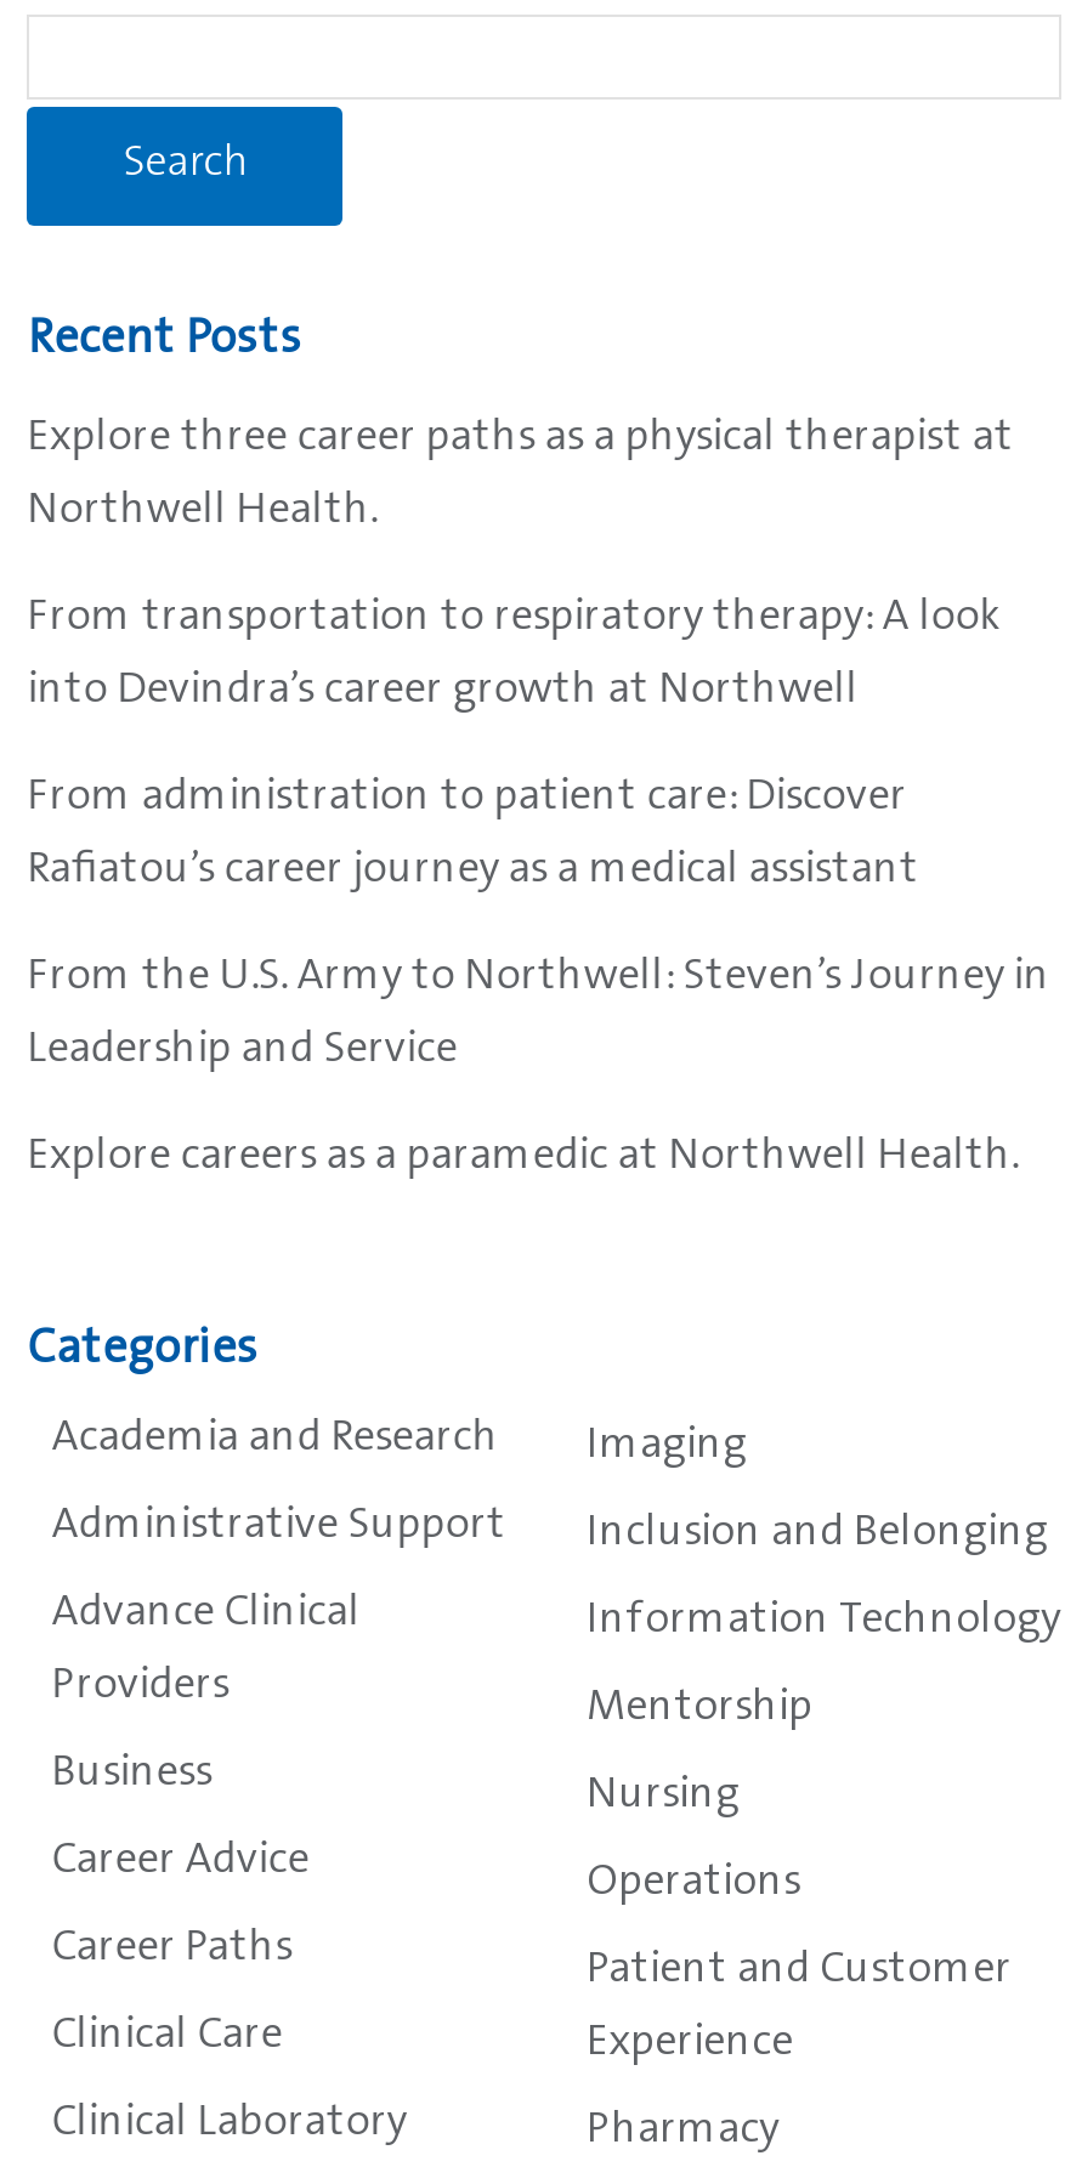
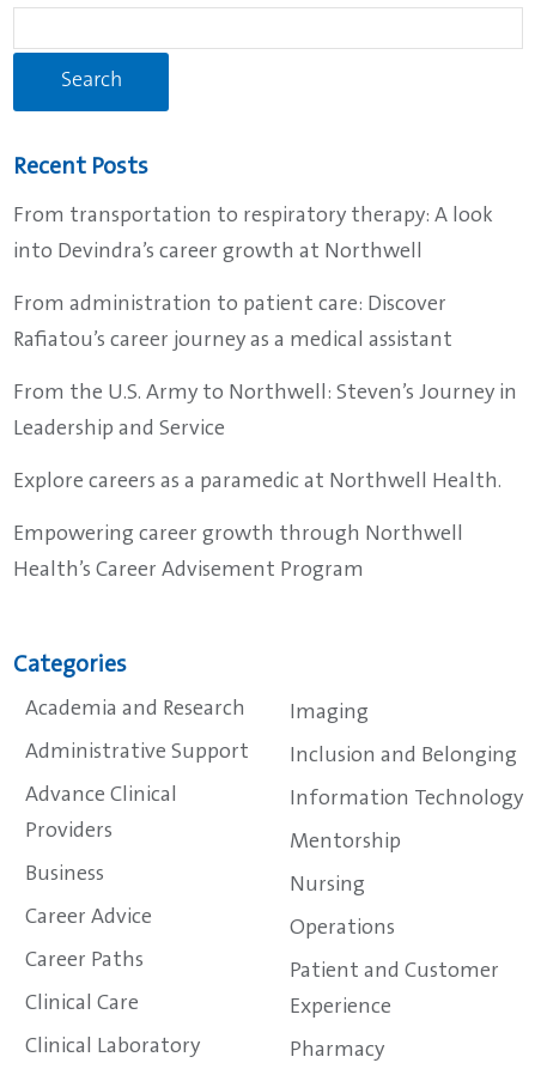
- Explore three career paths as a physical therapist at
- Northwell Health.

moved up: From transportation to respiratory therapy: A look | into Devindra’s career growth at Northwell | From administration to patient care: Discover | Rafiatou’s career journey as a medical assistant | From the U.S. Army to Northwell: Steven’s Journey in | Leadership and Service | Explore careers as a paramedic at Northwell Health.

+ Empowering career growth through Northwell
+ Health’s Career Advisement Program
